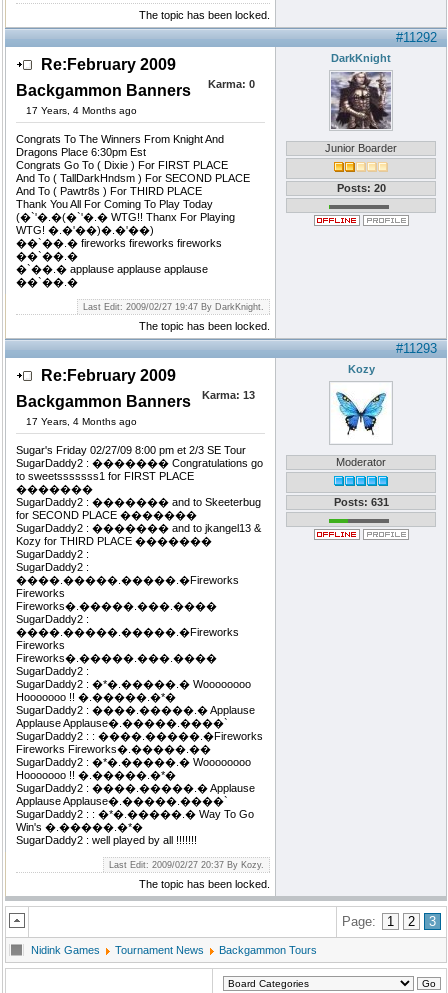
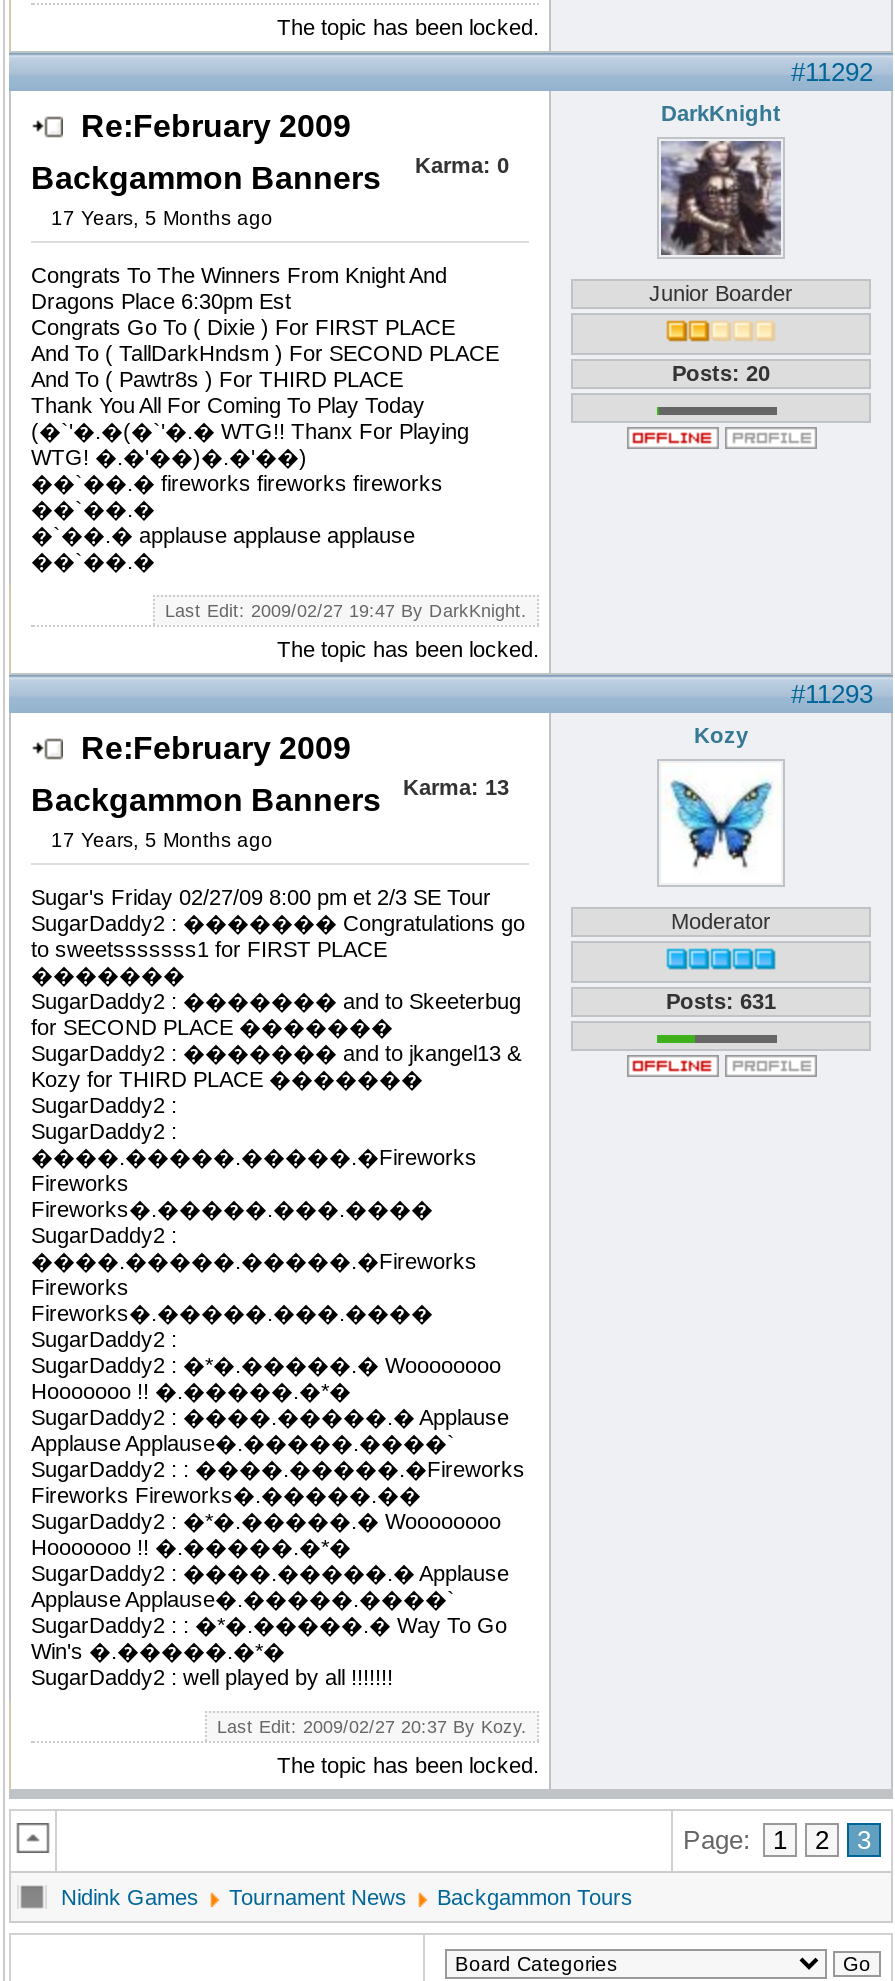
- 17 Years, 4 Months ago
+ 17 Years, 5 Months ago

- 17 Years, 4 Months ago
+ 17 Years, 5 Months ago
